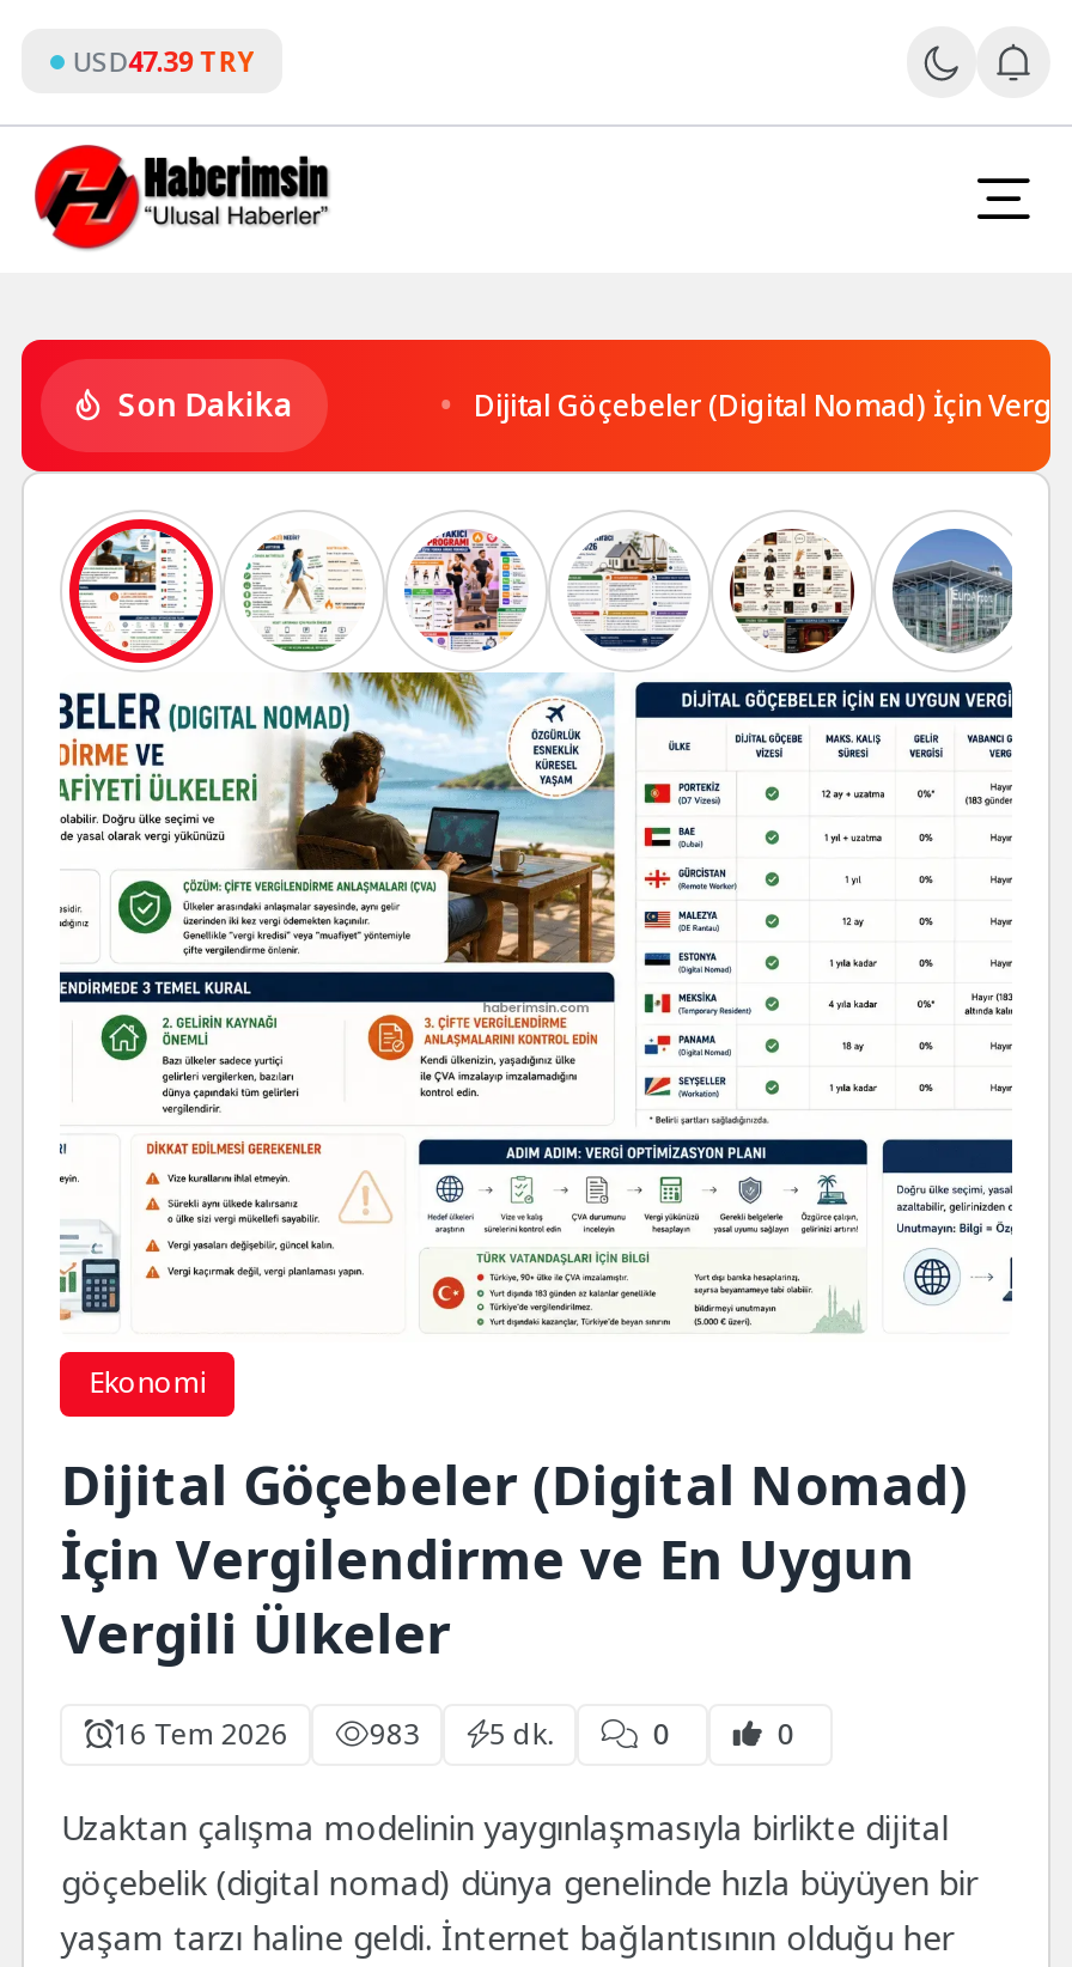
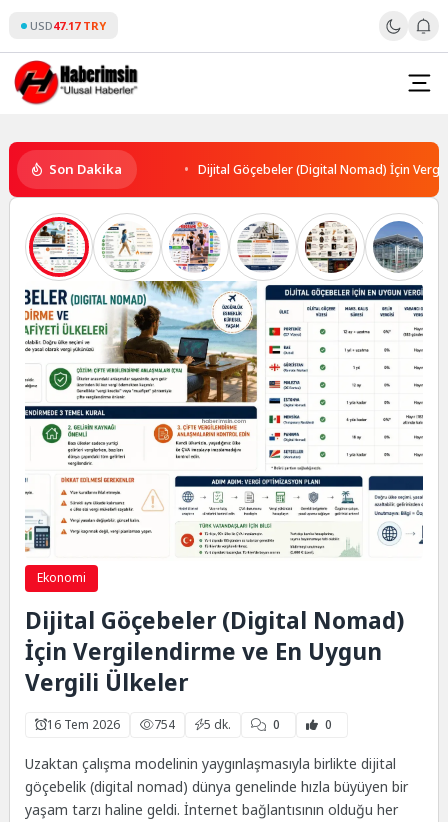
- USD47.39 TRY
+ USD47.17 TRY

- 16 Tem 2026 983 5 dk.
+ 16 Tem 2026 754 5 dk.
